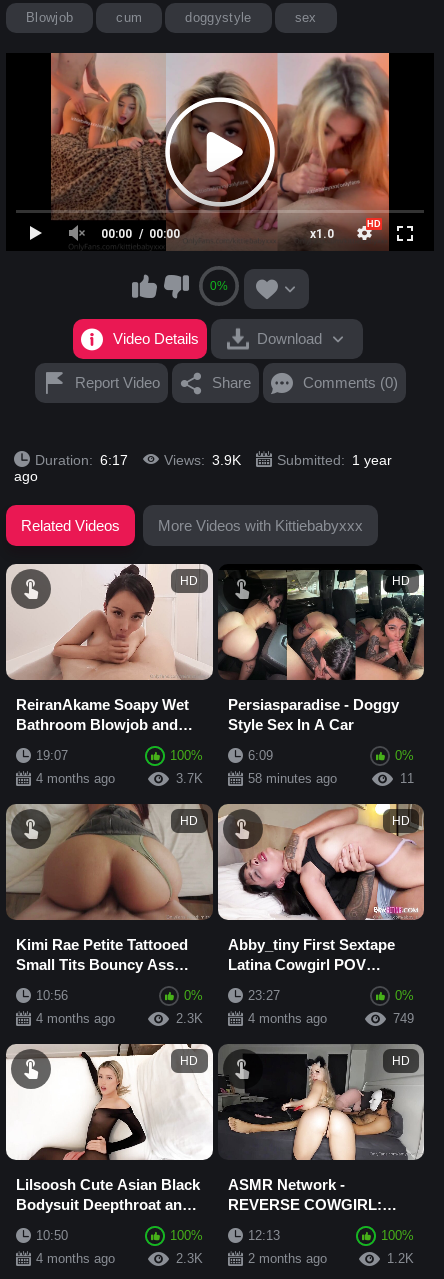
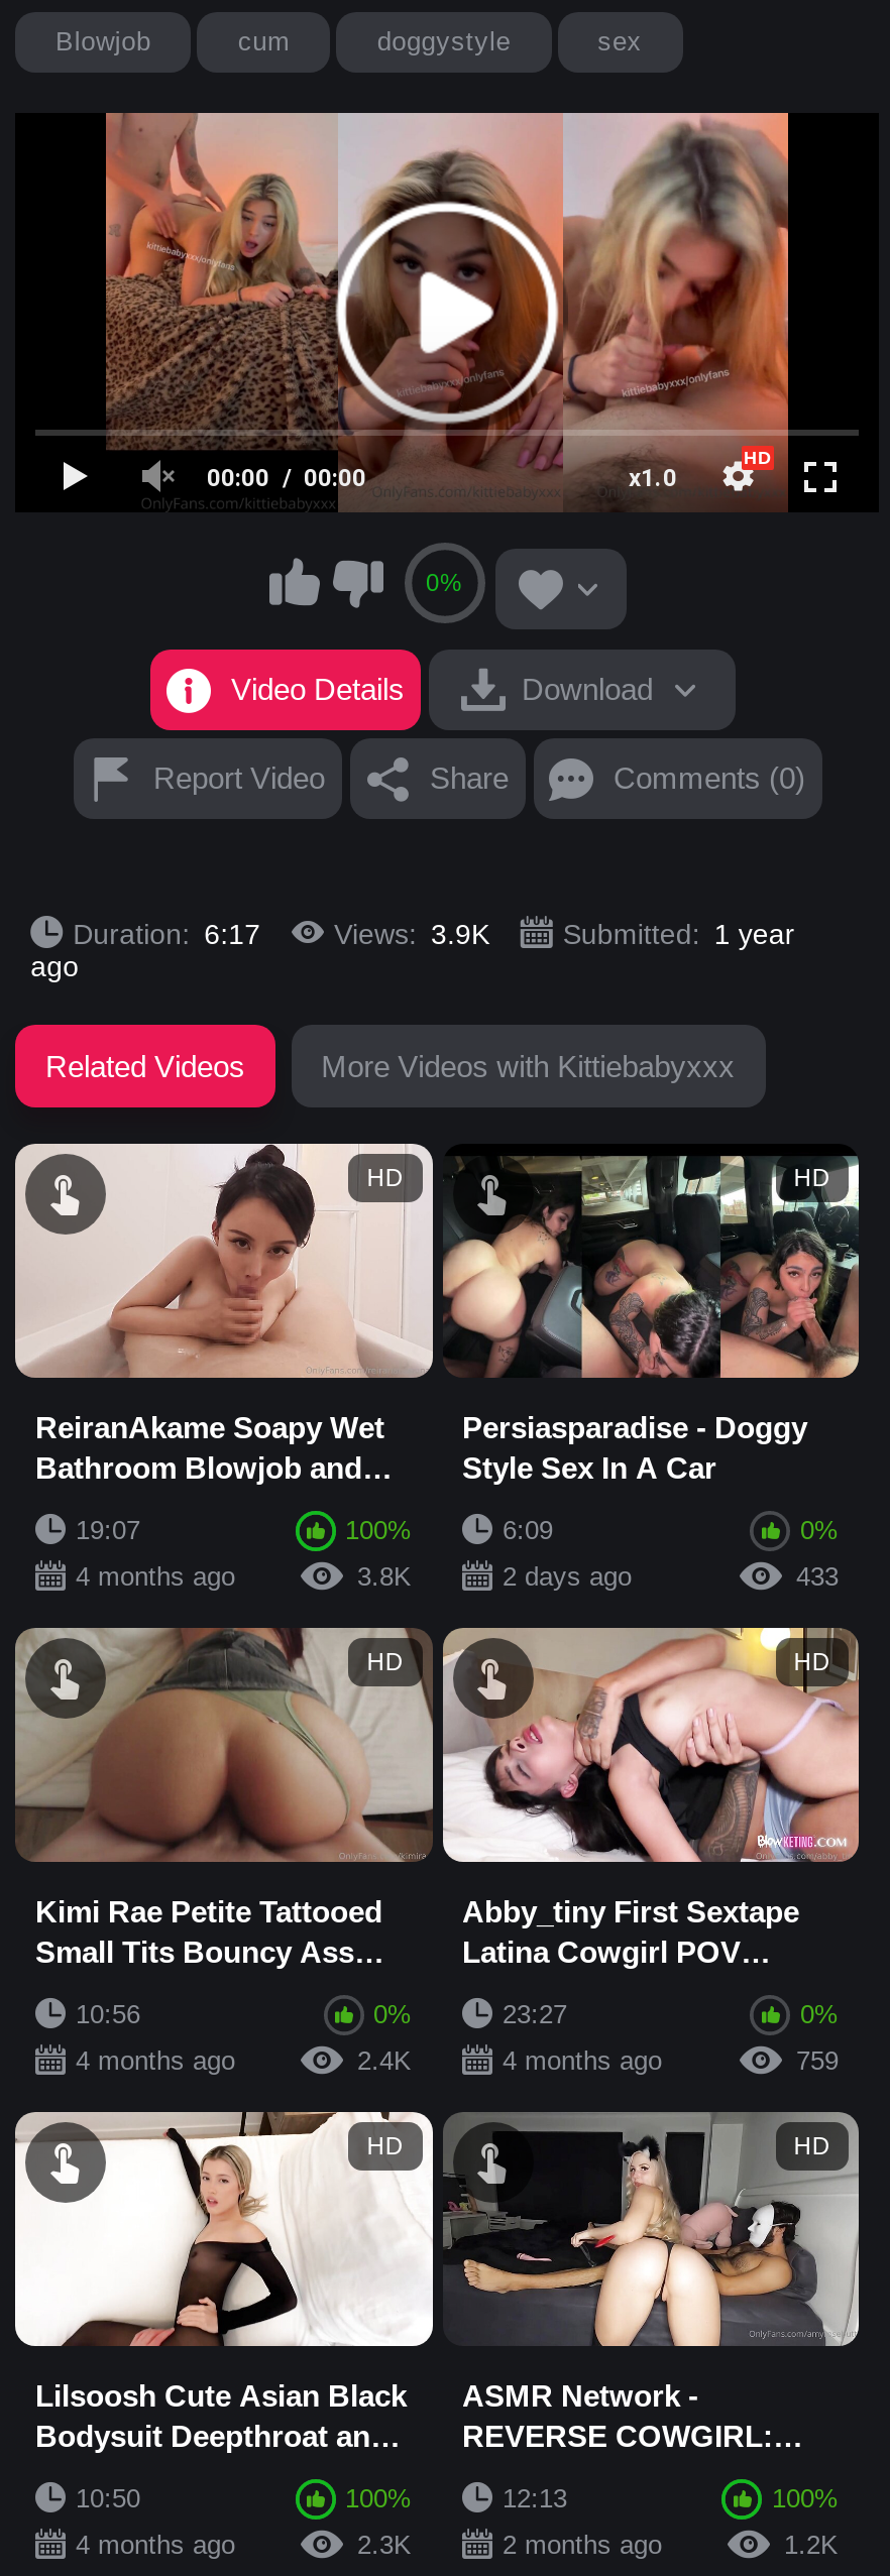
- 3.7K
+ 3.8K

- 58 minutes ago
+ 2 days ago

- 11
+ 433

- 2.3K
+ 2.4K

- 749
+ 759
